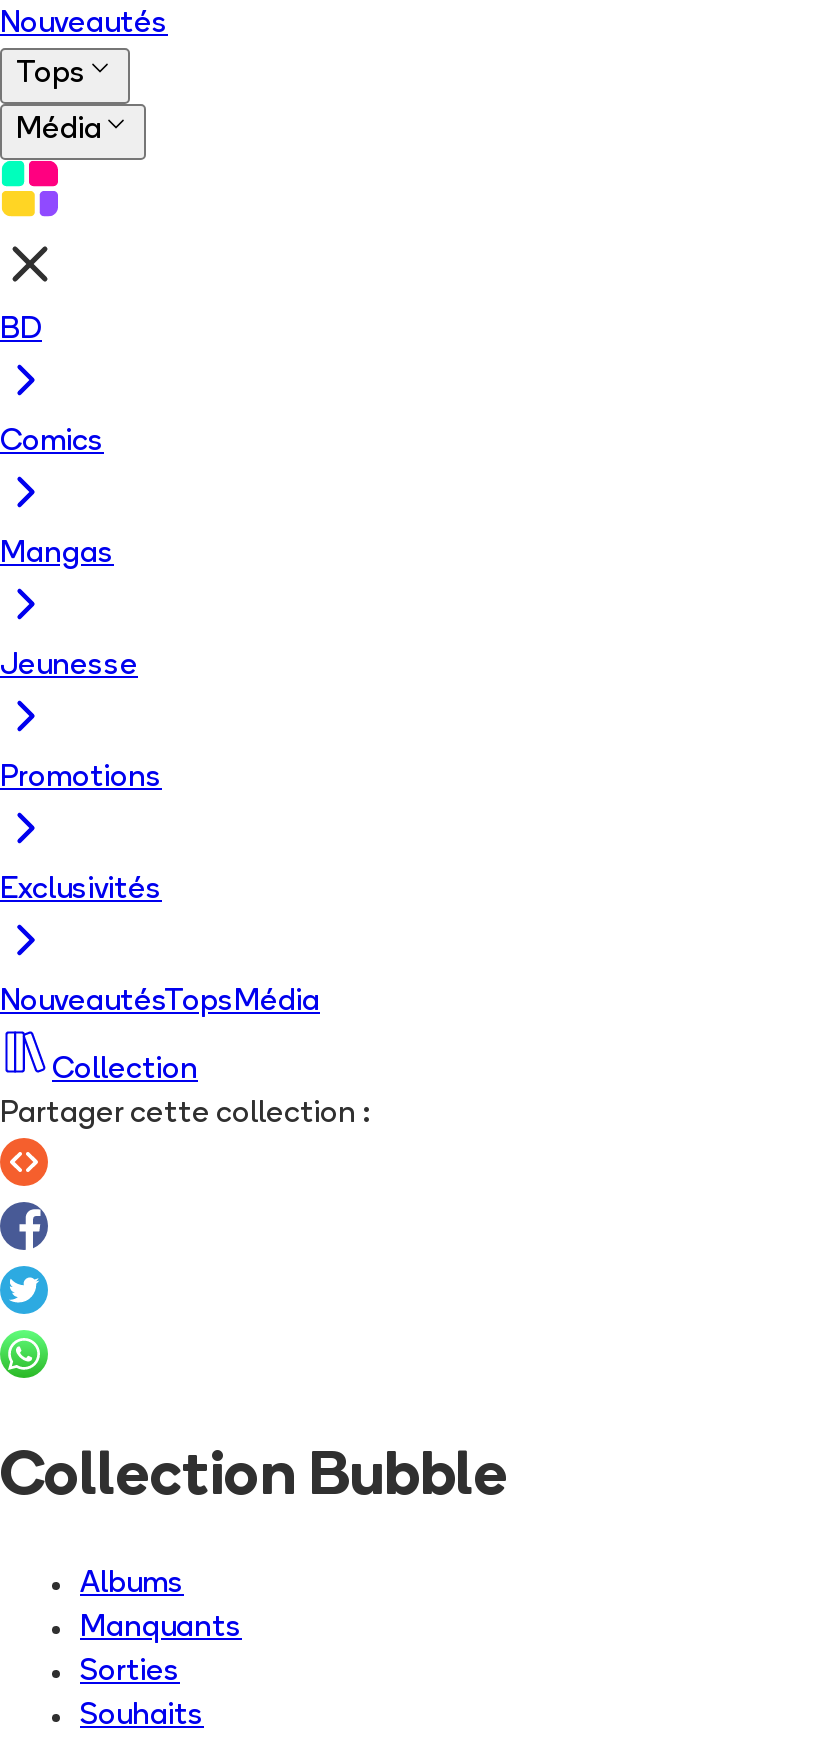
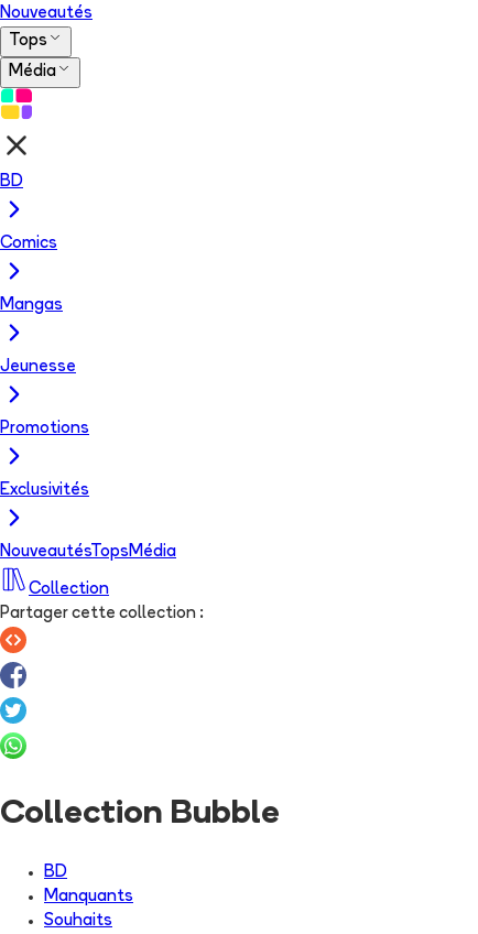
- Albums
+ BD

- Sorties
